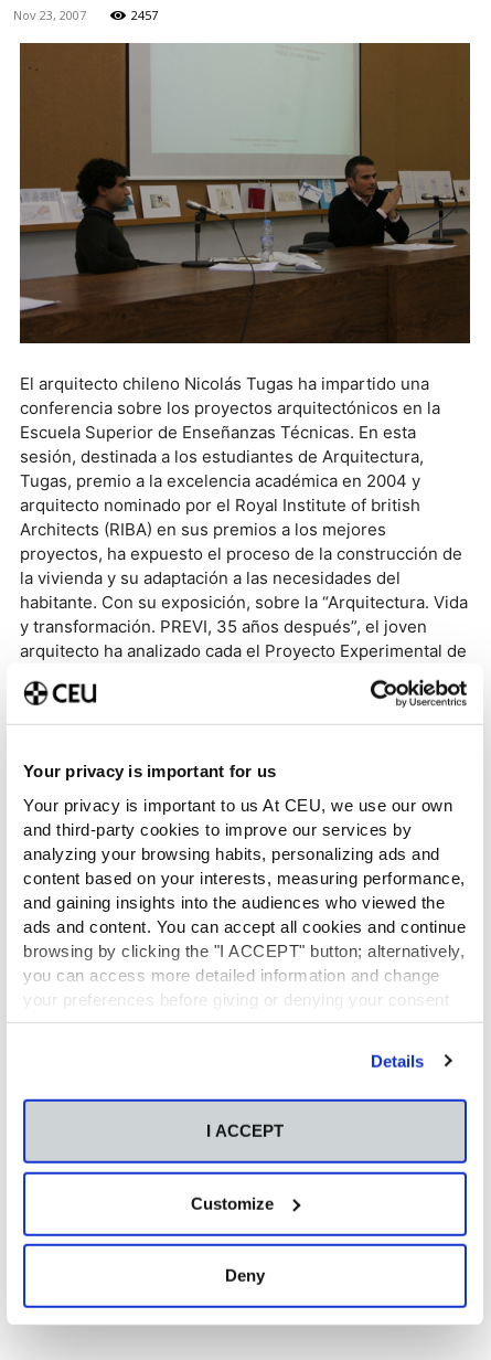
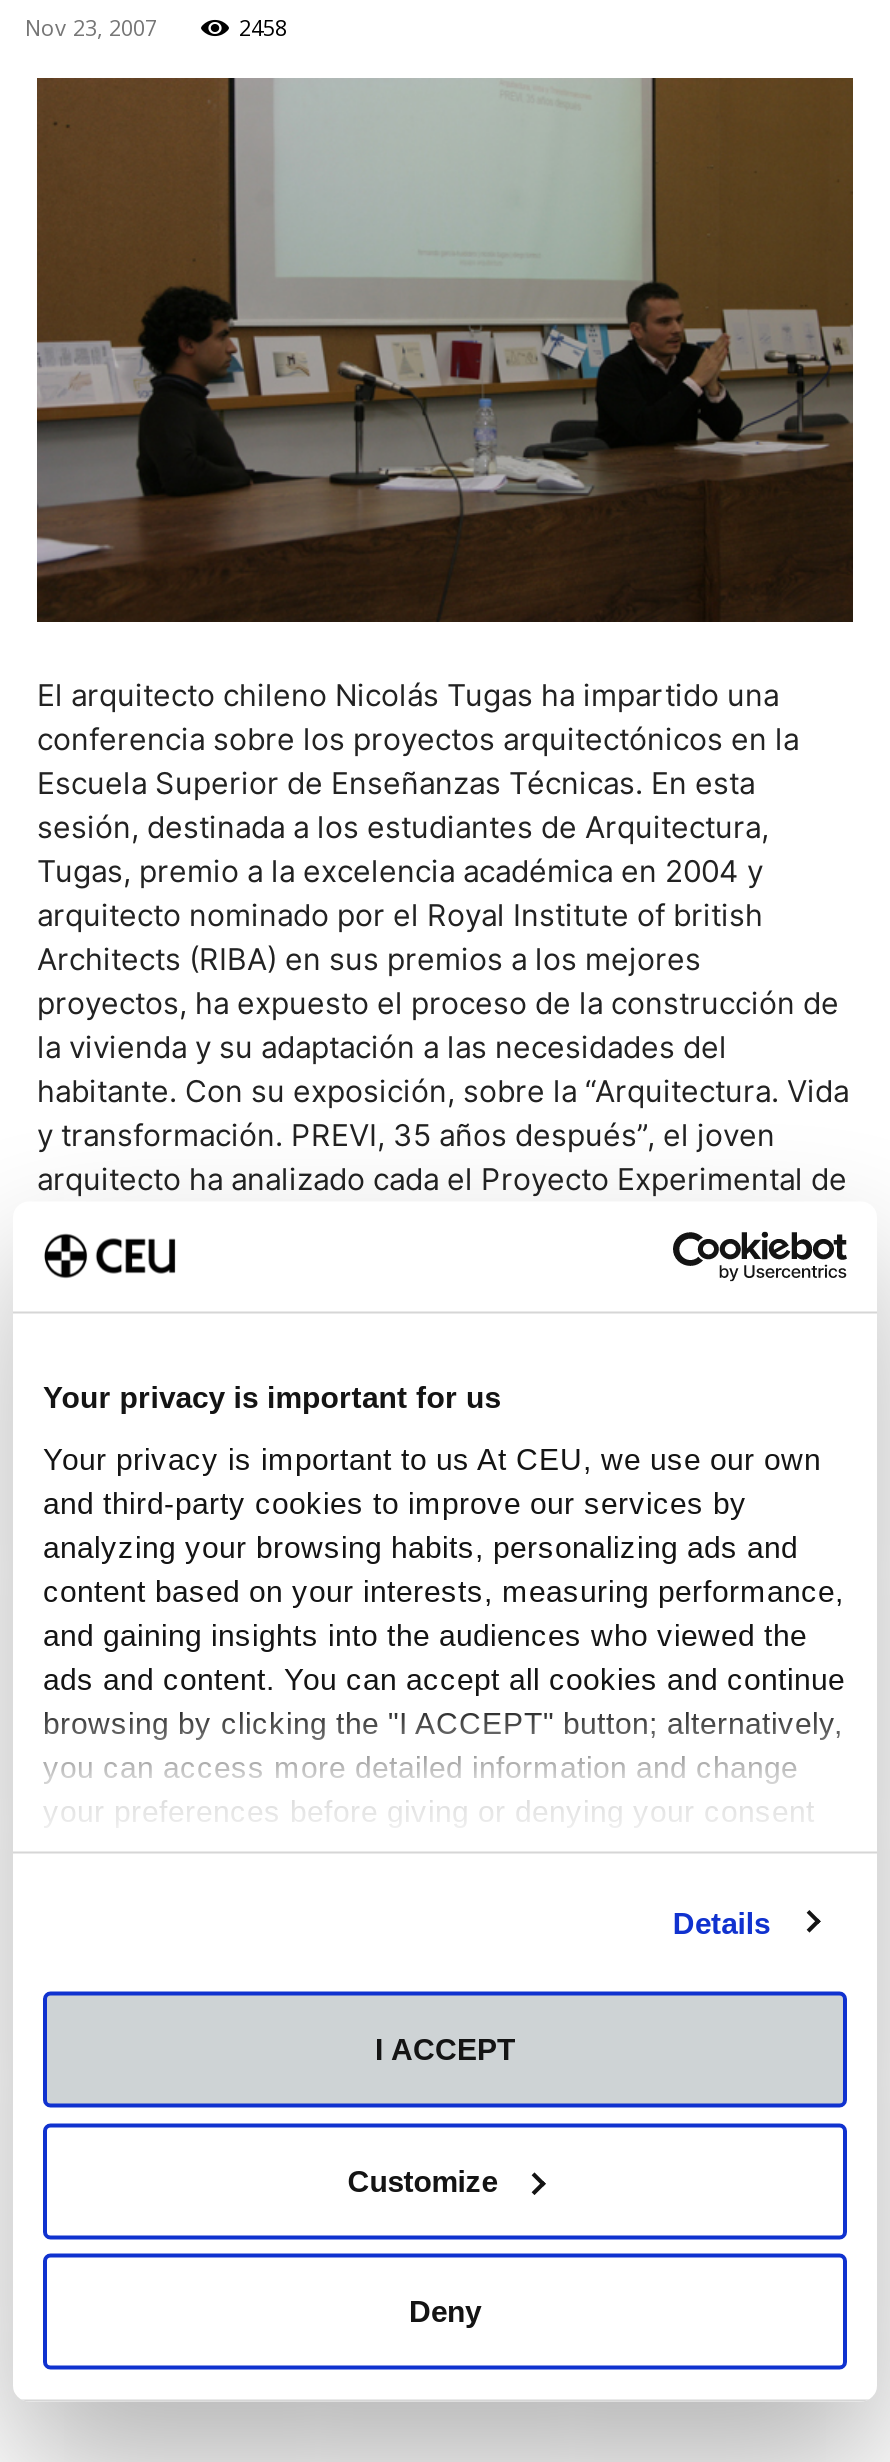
- 2457
+ 2458
